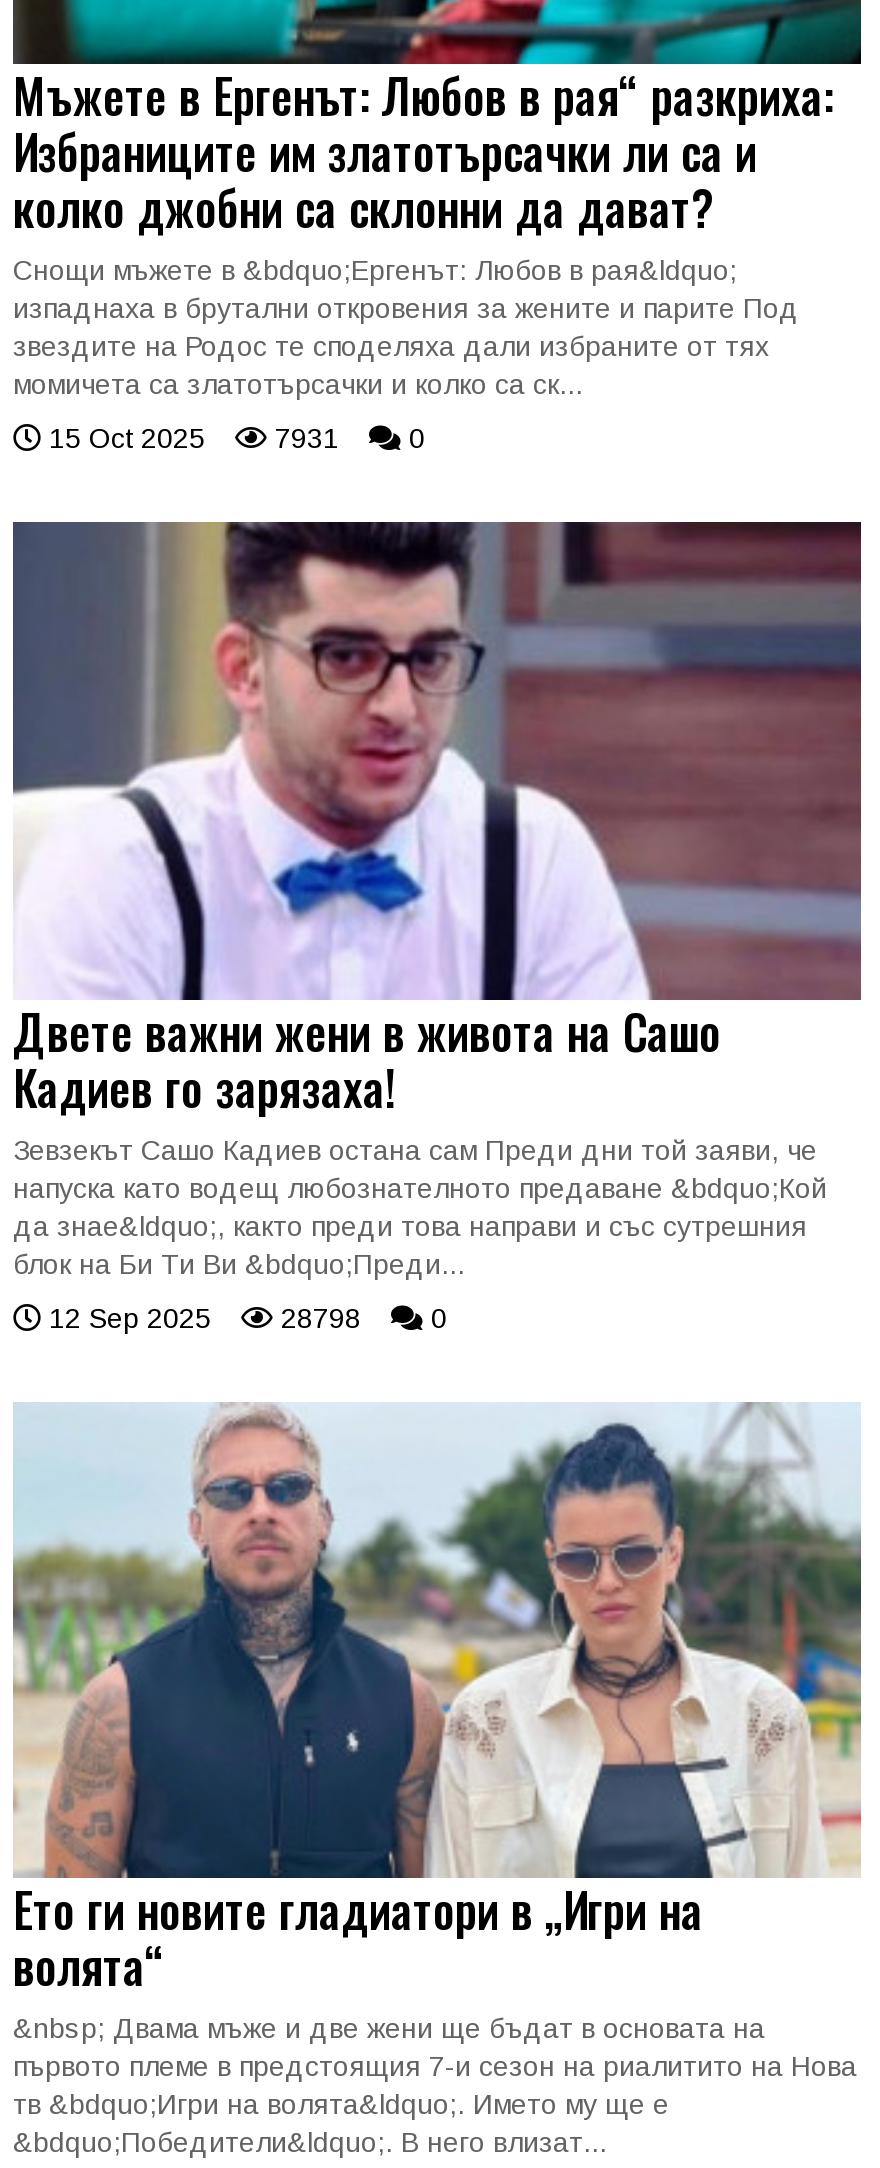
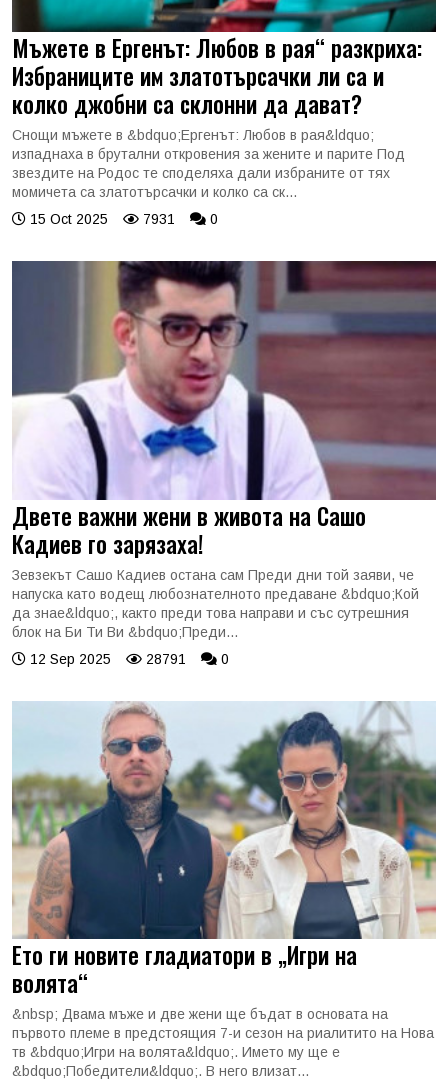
- 12 Sep 2025 28798 0
+ 12 Sep 2025 28791 0
